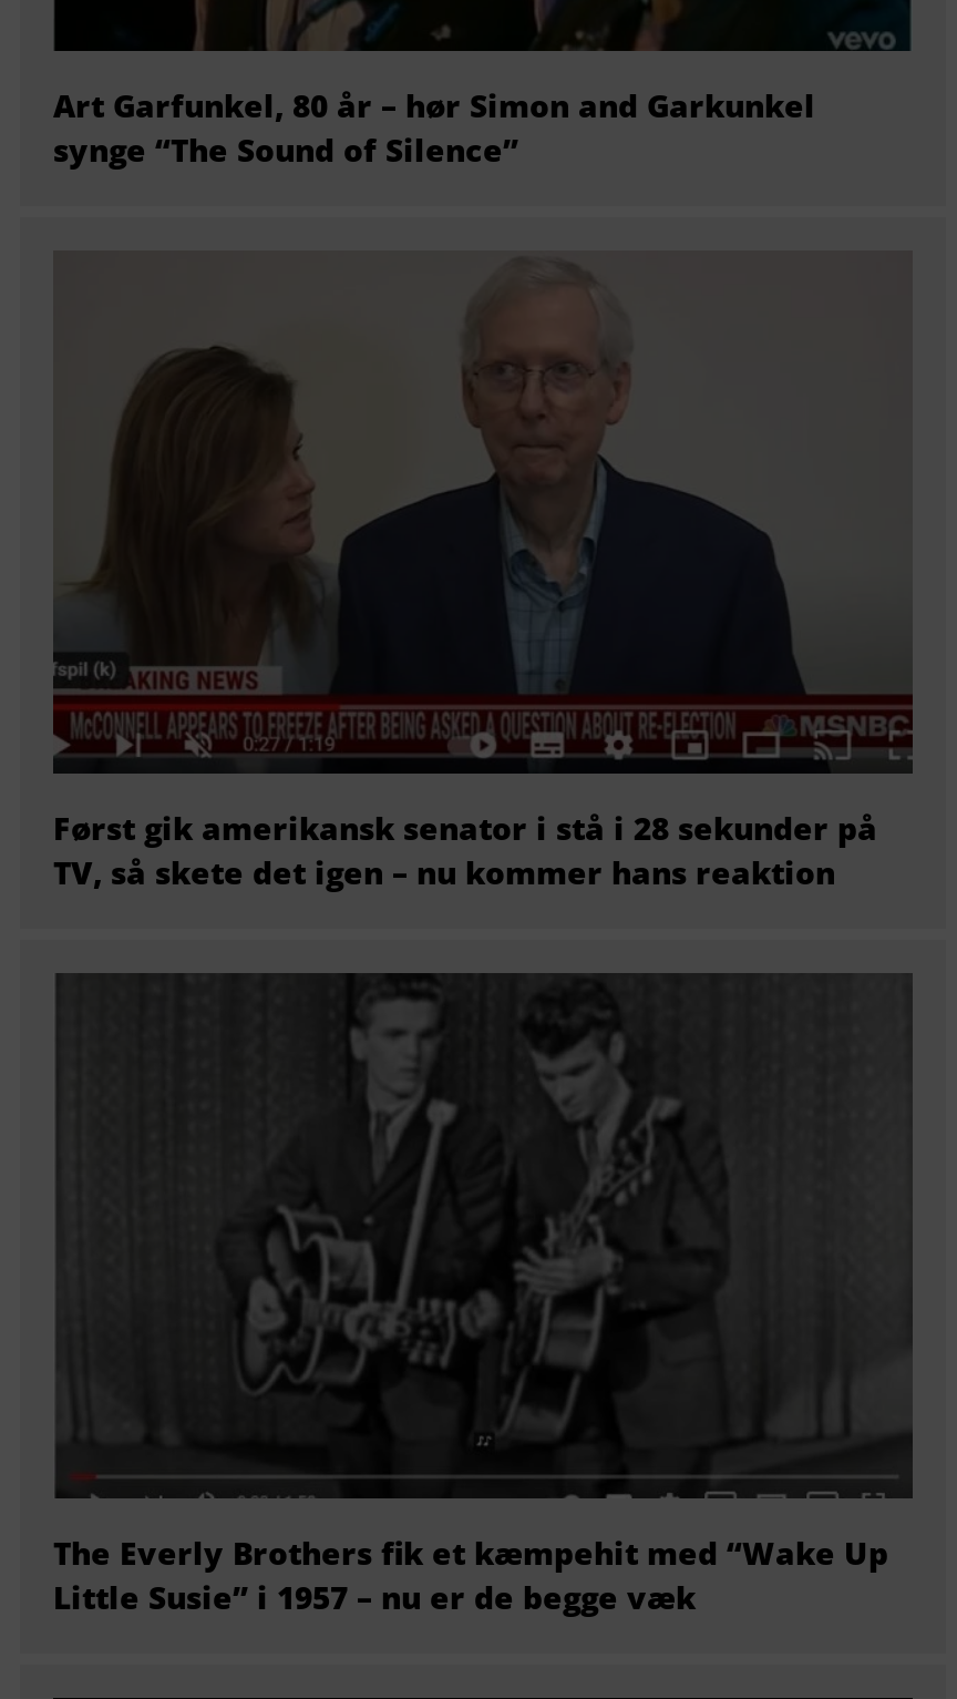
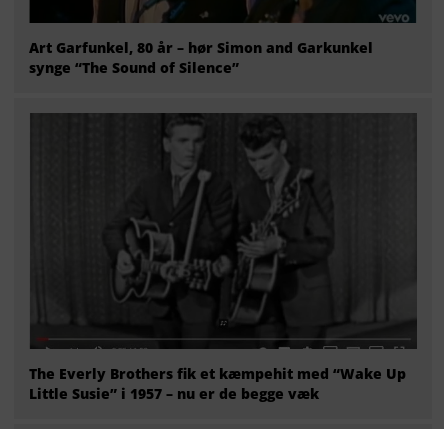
- [image]
- Først gik amerikansk senator i stå i 28 sekunder på
- TV, så skete det igen – nu kommer hans reaktion
